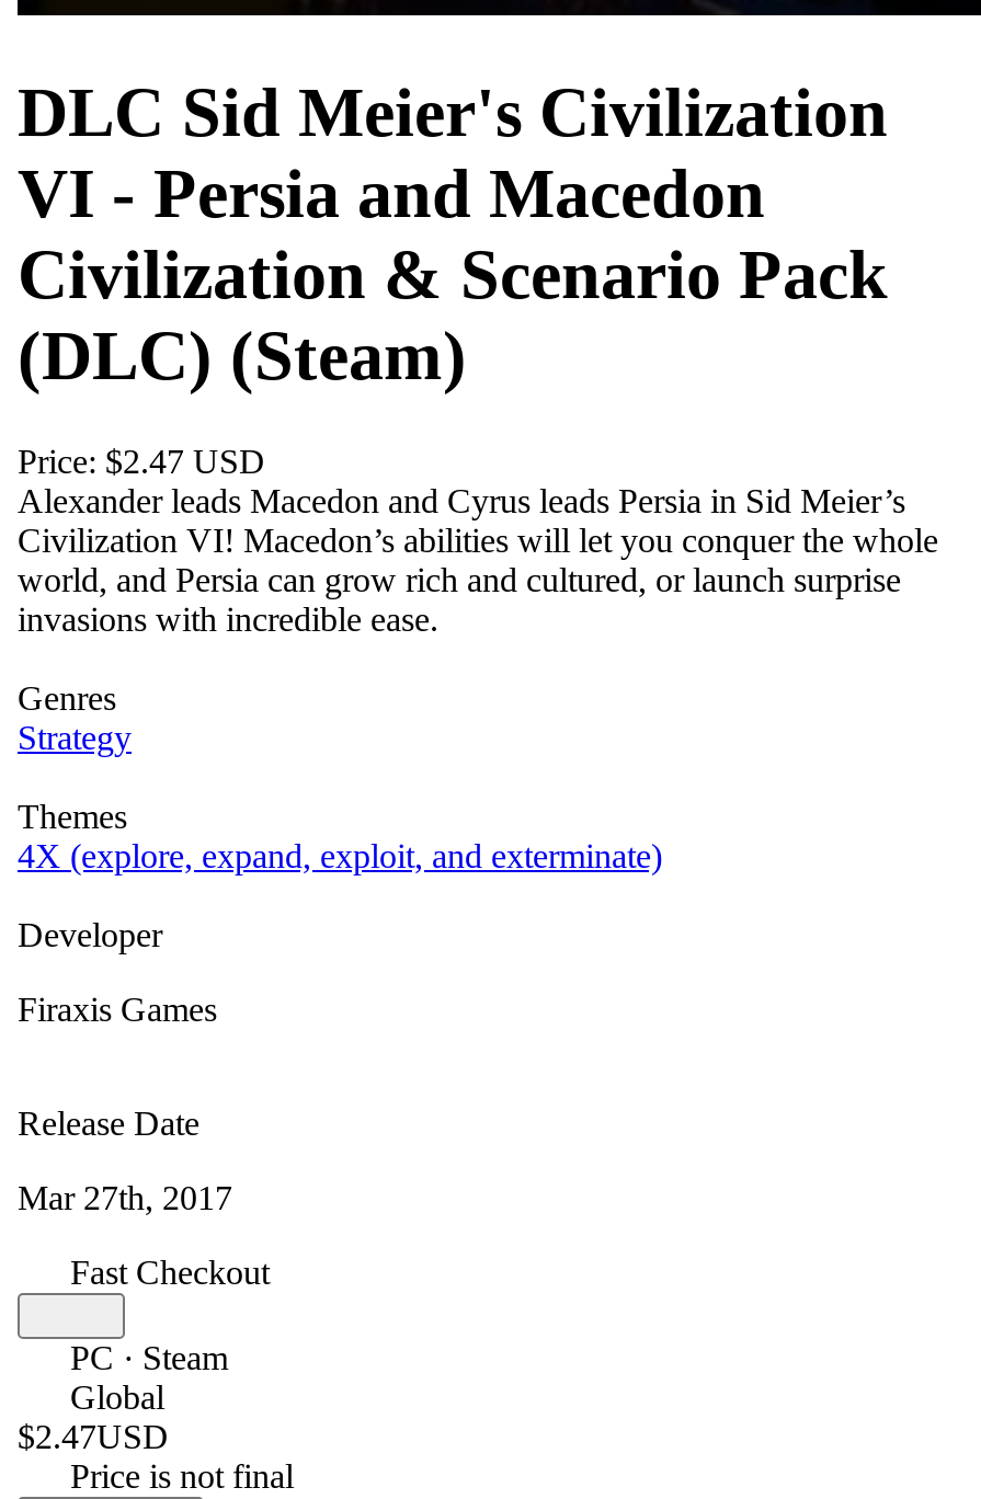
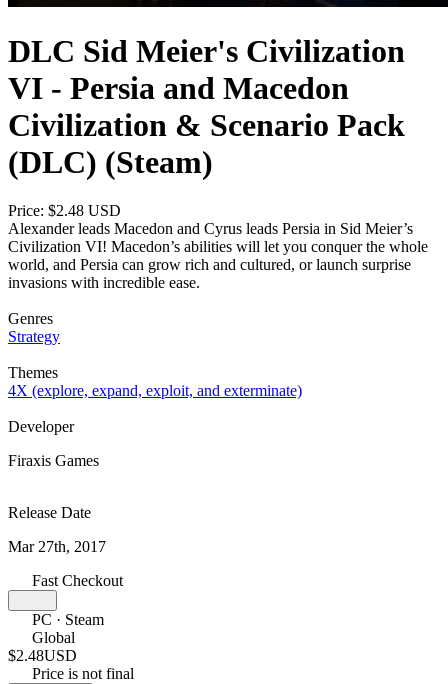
- Price: $2.47 USD
+ Price: $2.48 USD

- $2.47USD
+ $2.48USD
